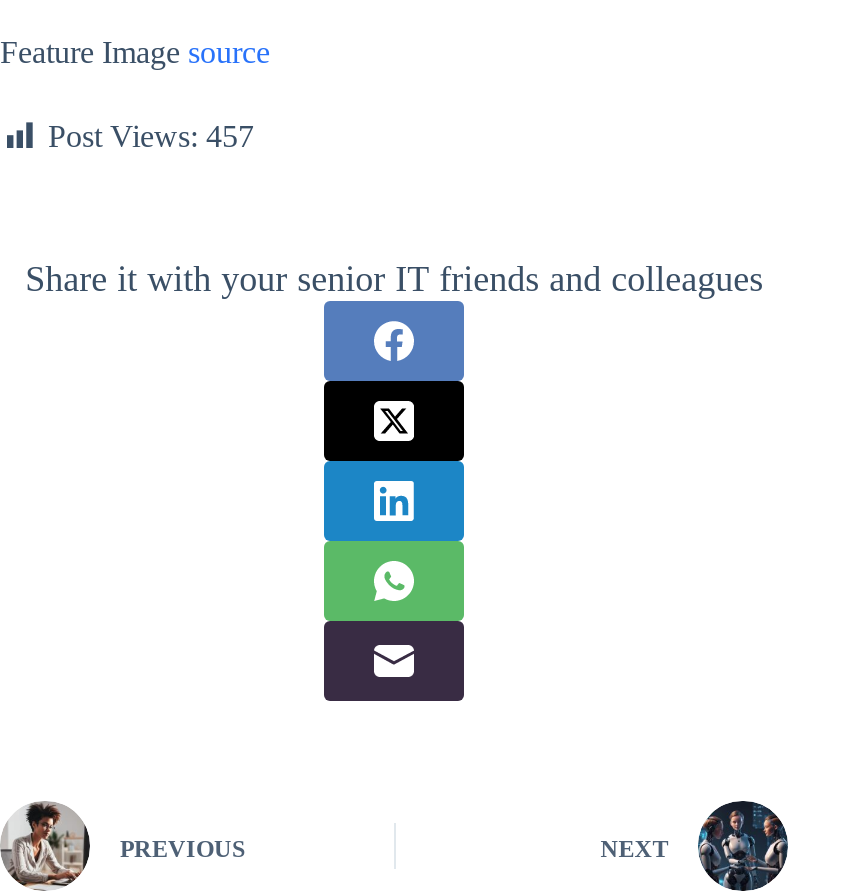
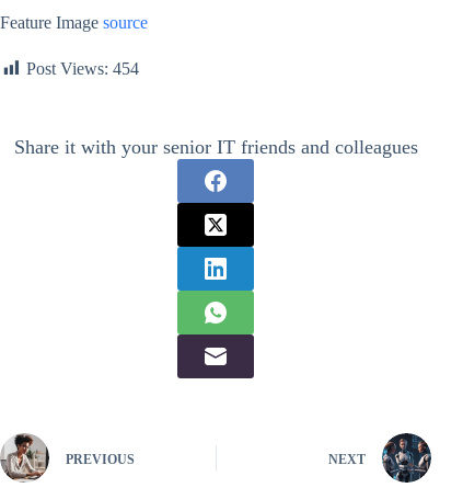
- Post Views: 457
+ Post Views: 454
